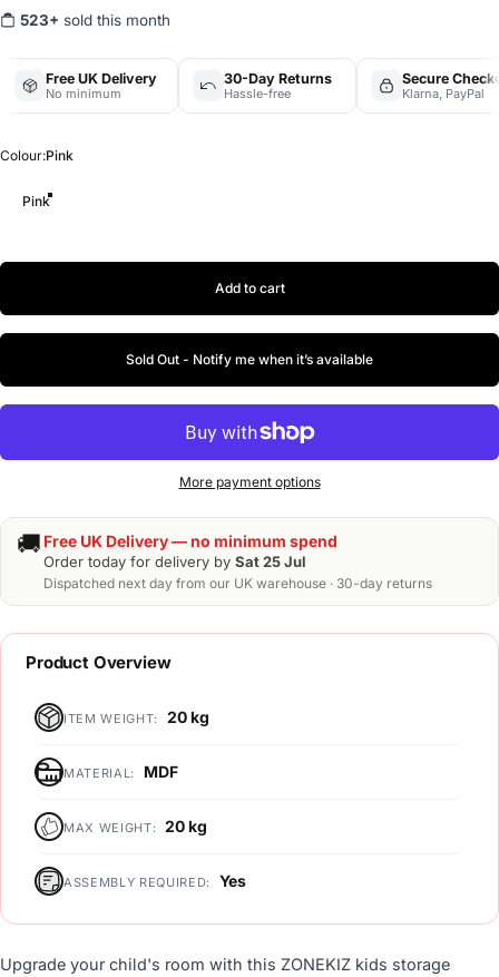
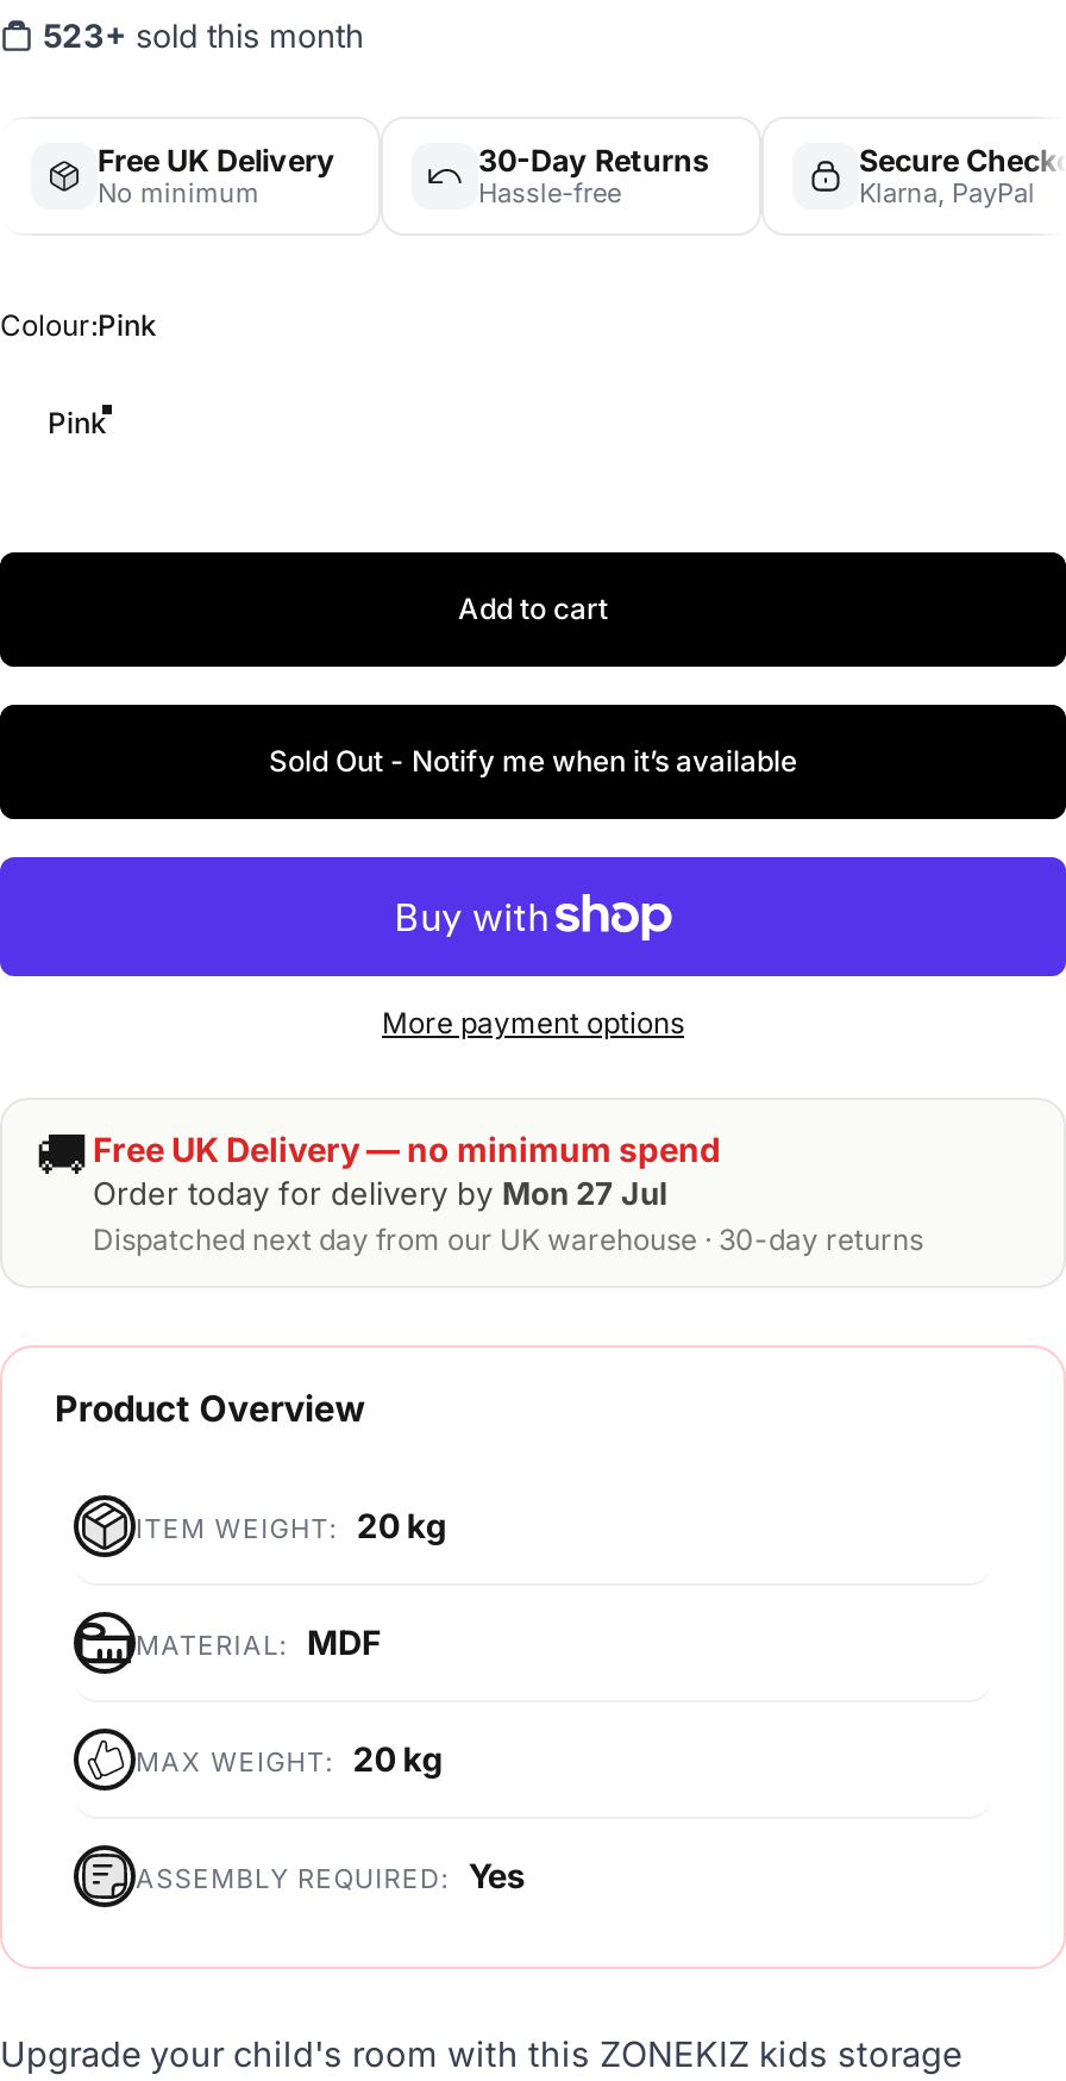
- Order today for delivery by Sat 25 Jul
+ Order today for delivery by Mon 27 Jul
